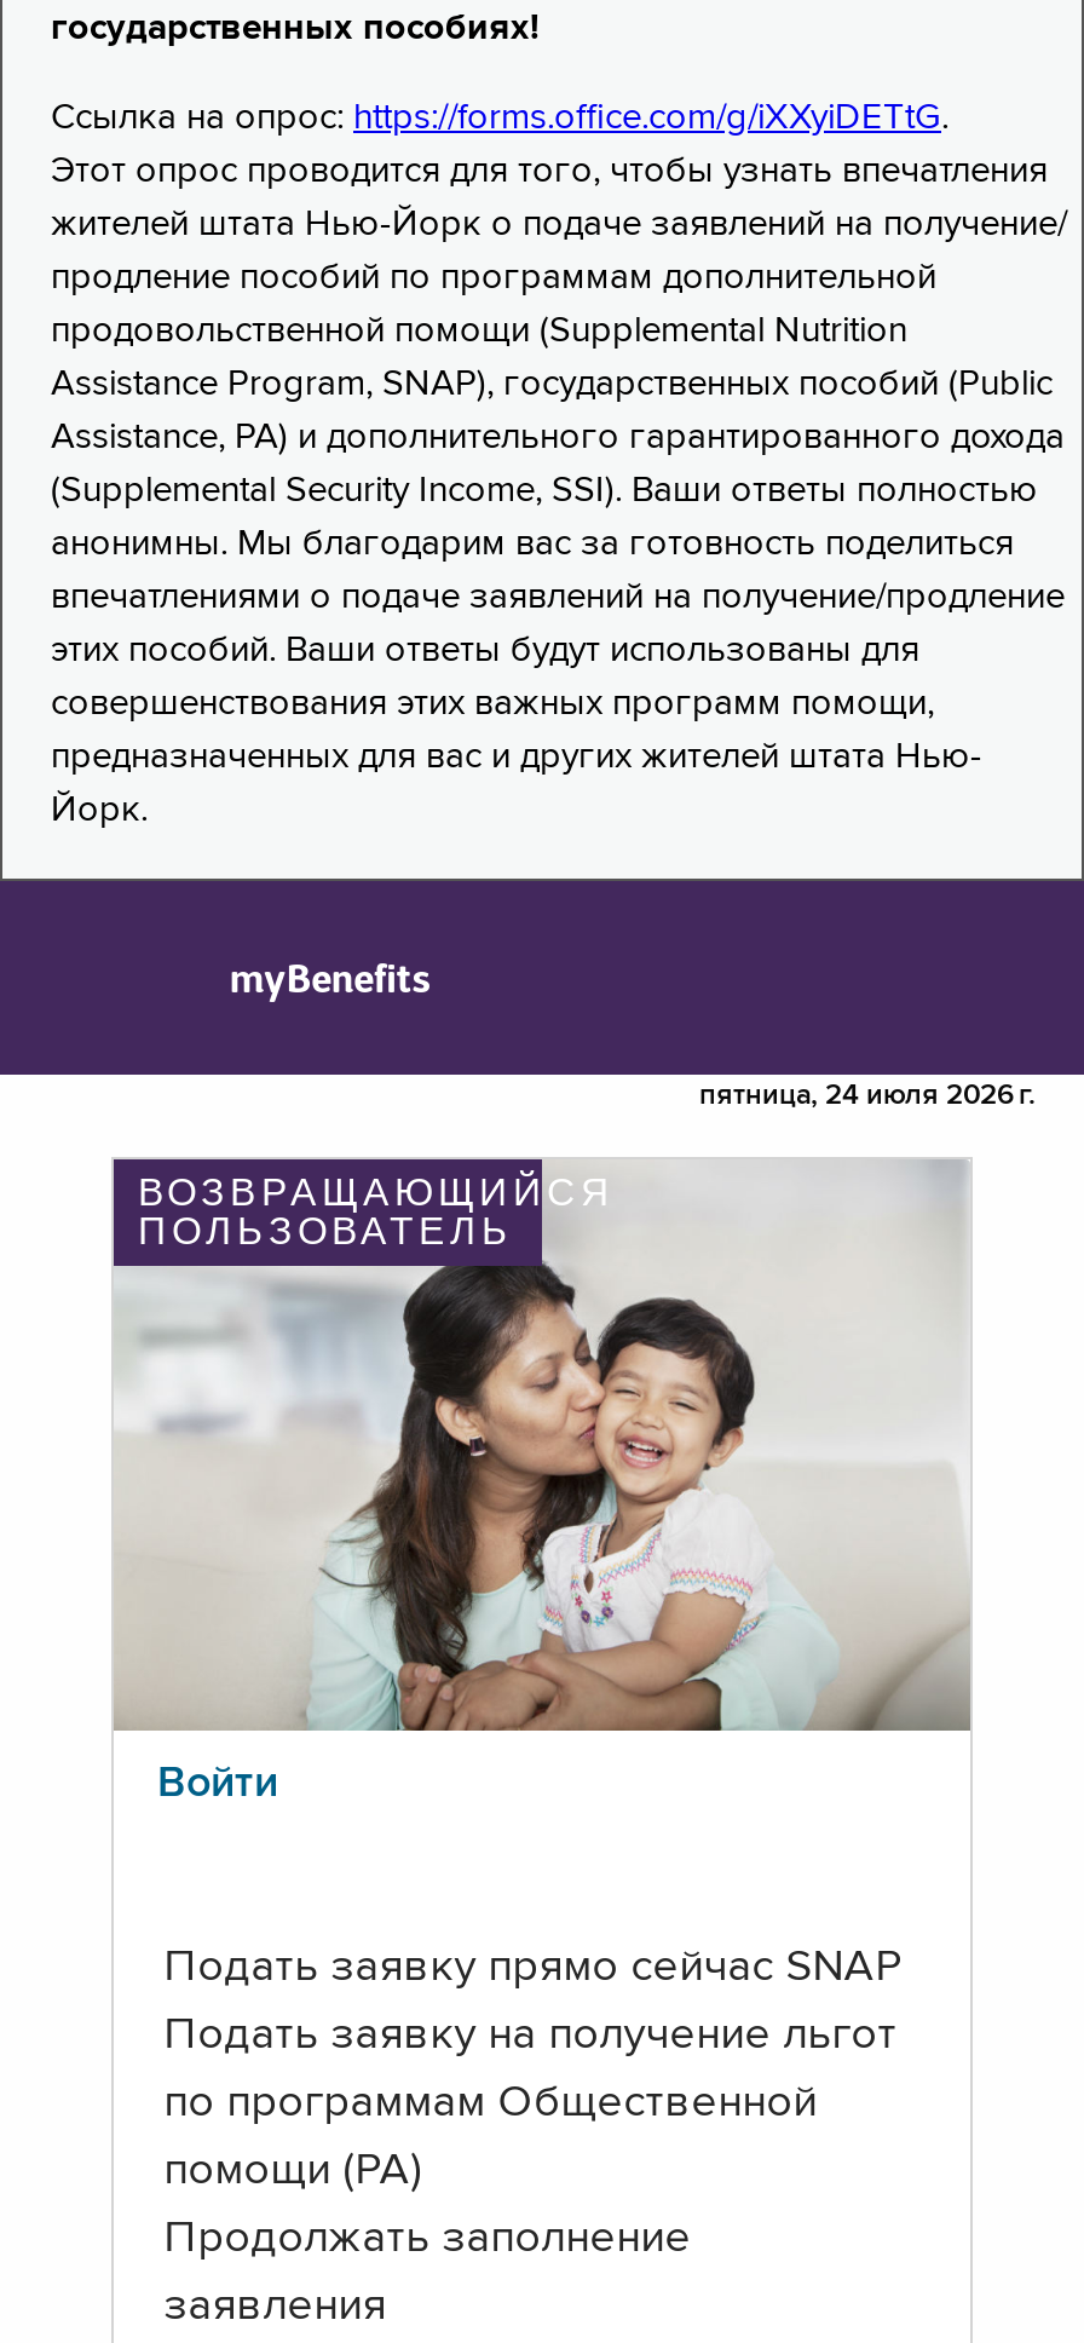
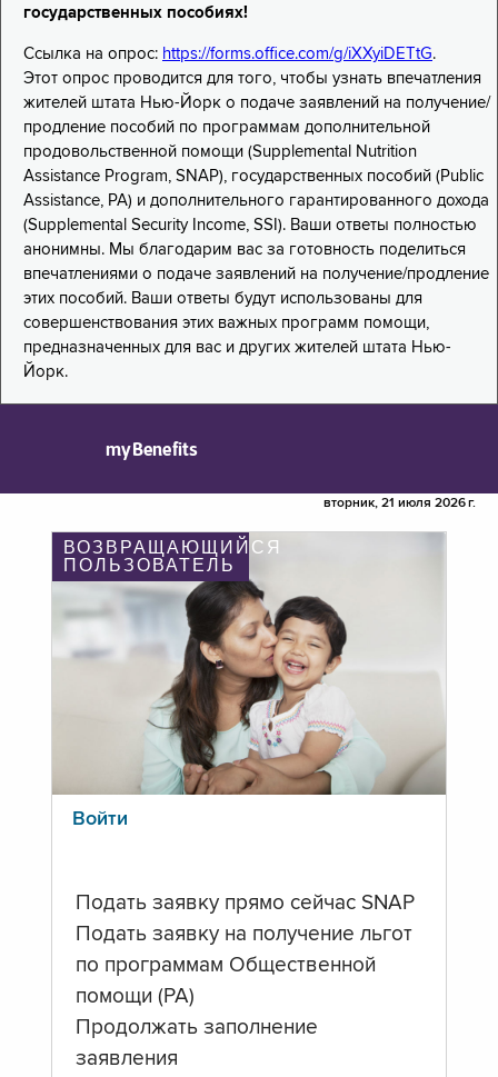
- пятница, 24 июля 2026 г.
+ вторник, 21 июля 2026 г.
